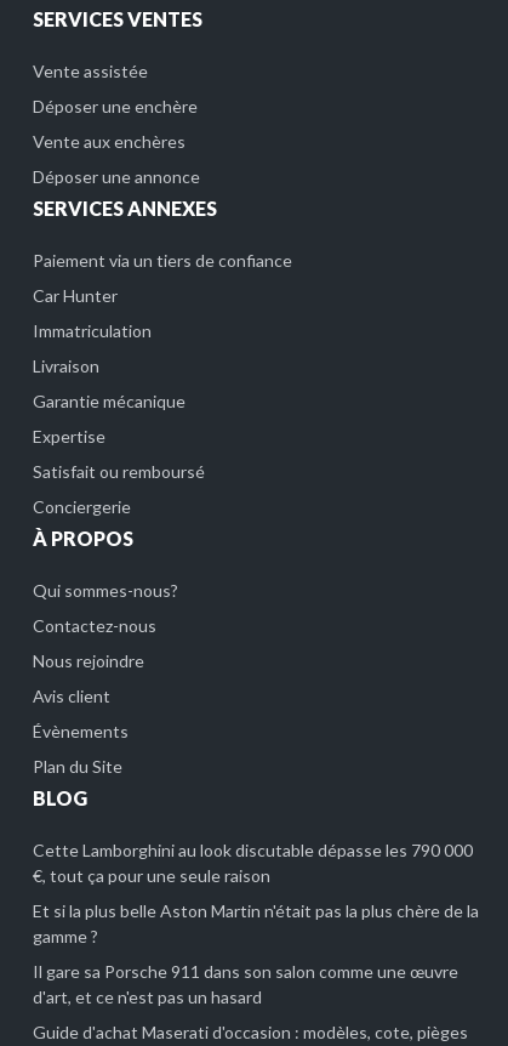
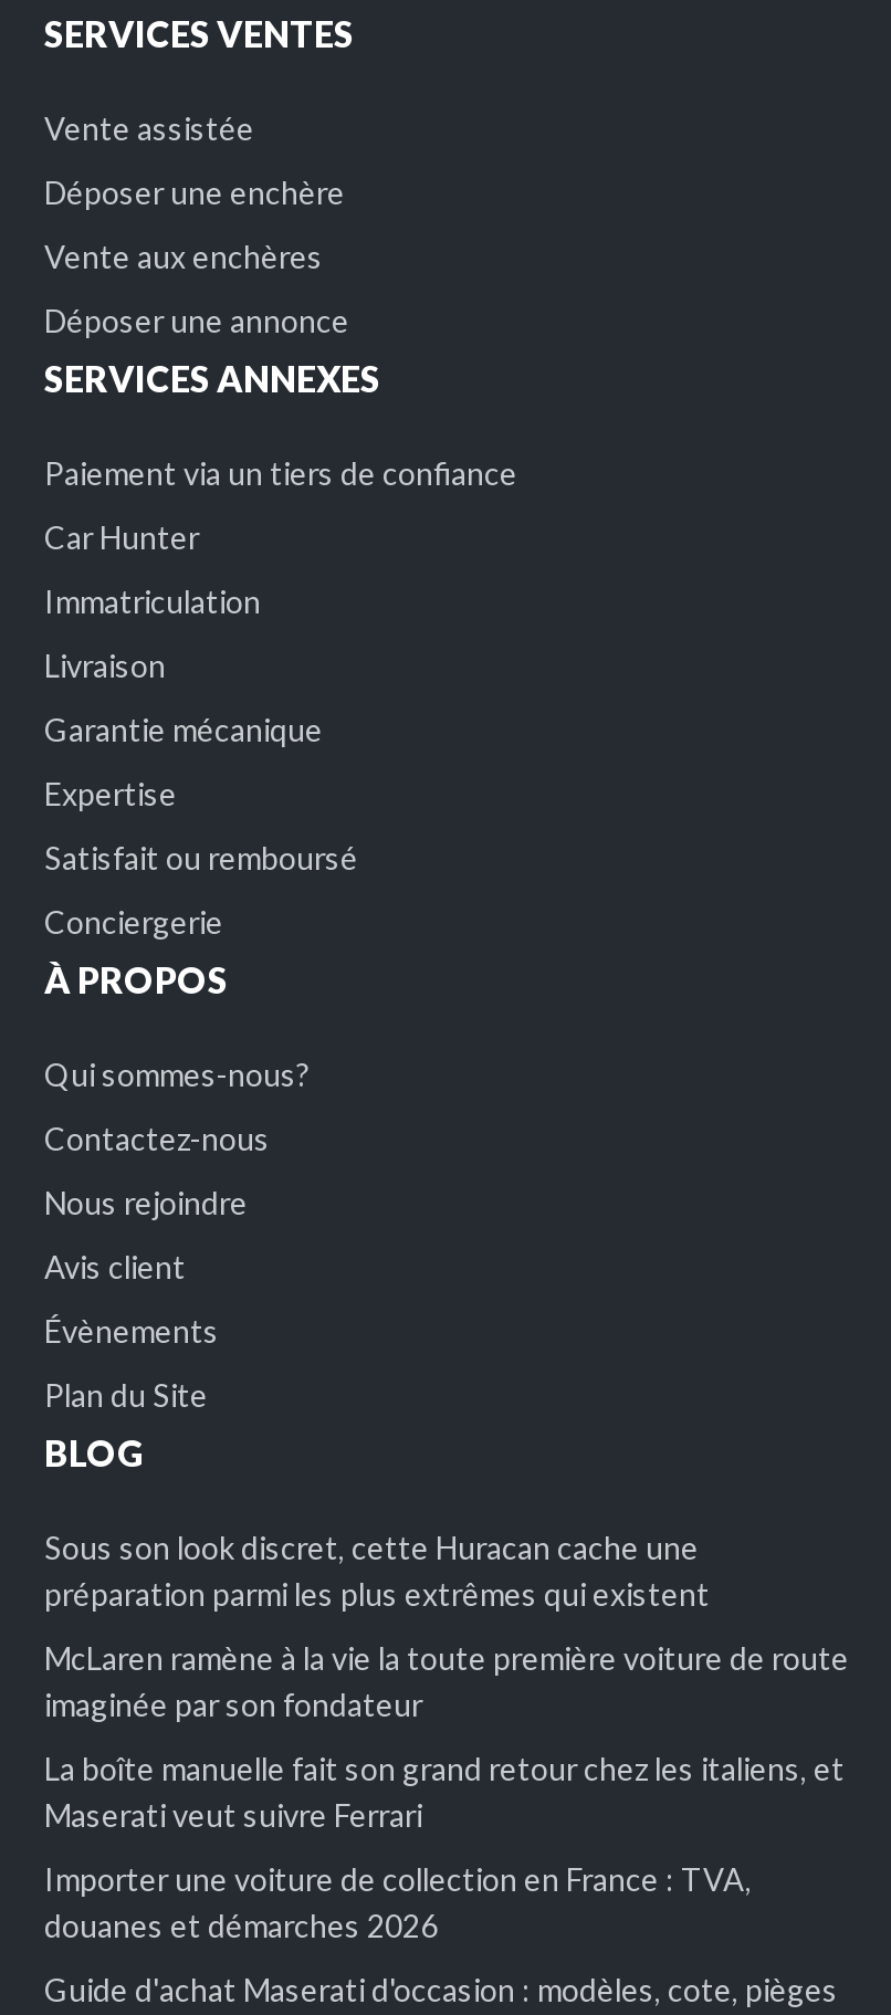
- Cette Lamborghini au look discutable dépasse les 790 000
- €, tout ça pour une seule raison
- Et si la plus belle Aston Martin n'était pas la plus chère de la
- gamme ?
- Il gare sa Porsche 911 dans son salon comme une œuvre
- d'art, et ce n'est pas un hasard
+ Sous son look discret, cette Huracan cache une
+ préparation parmi les plus extrêmes qui existent
+ McLaren ramène à la vie la toute première voiture de route
+ imaginée par son fondateur
+ La boîte manuelle fait son grand retour chez les italiens, et
+ Maserati veut suivre Ferrari
+ Importer une voiture de collection en France : TVA,
+ douanes et démarches 2026
